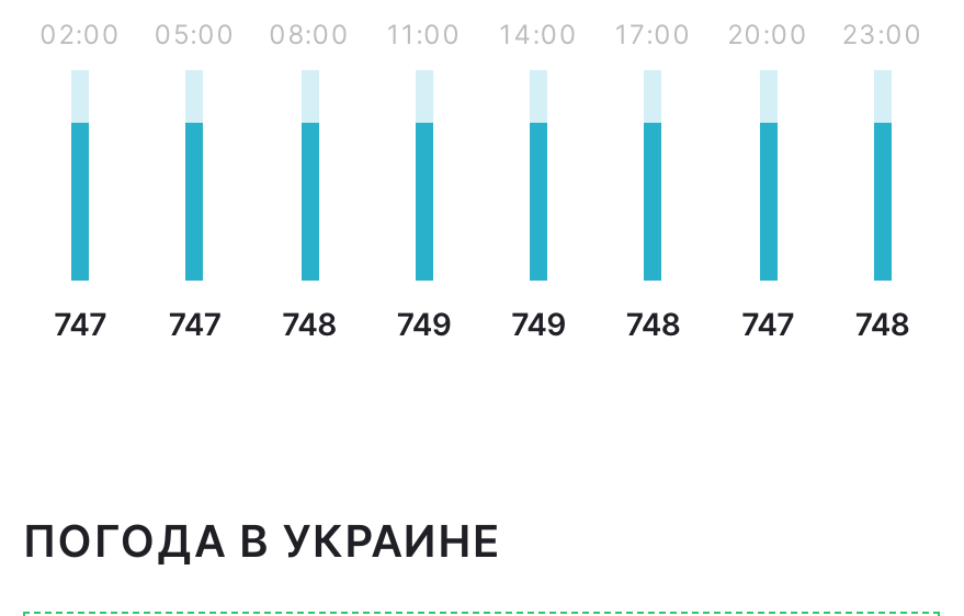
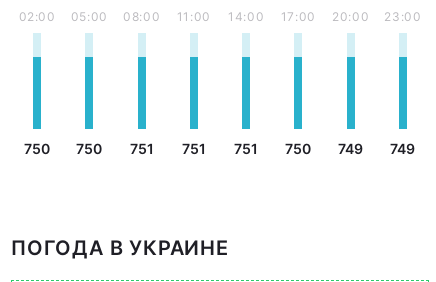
- 747
+ 750

- 747
+ 750

- 748
+ 751

- 749
+ 751

- 749
+ 751

- 748
+ 750

- 747
+ 749

- 748
+ 749
